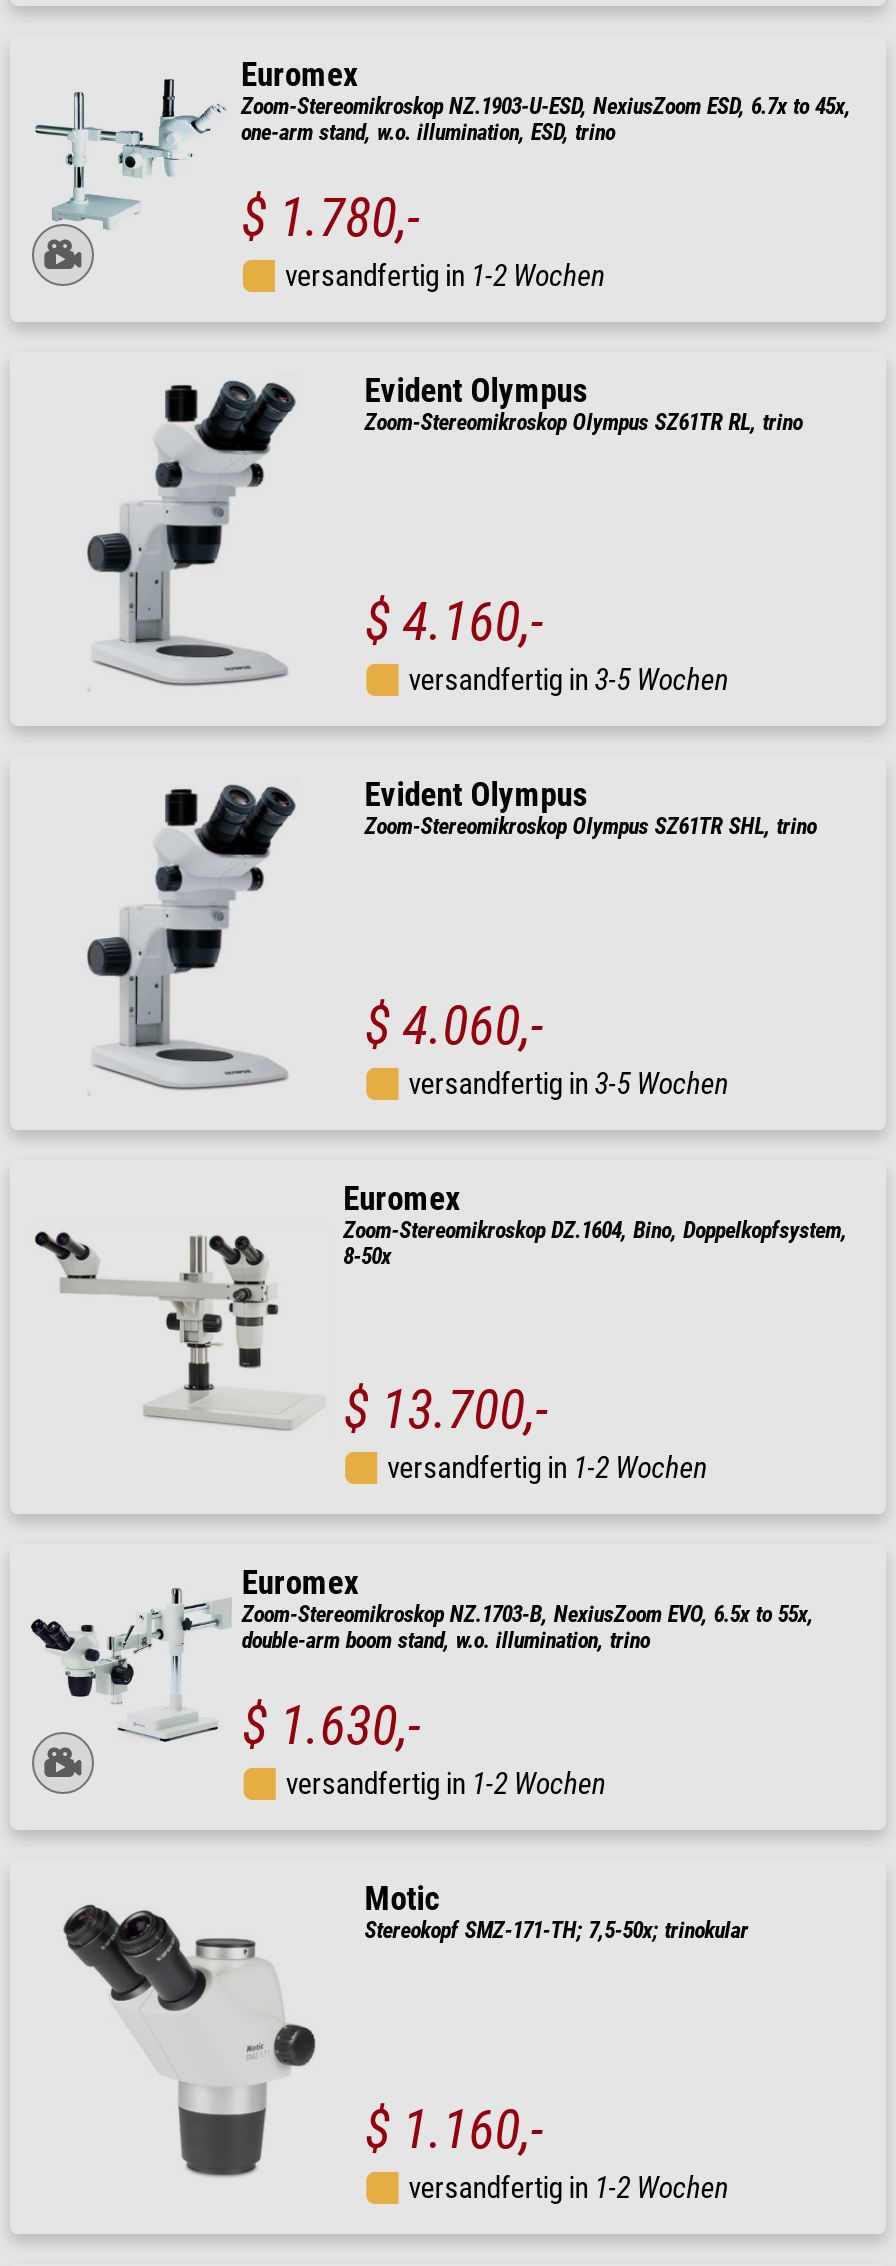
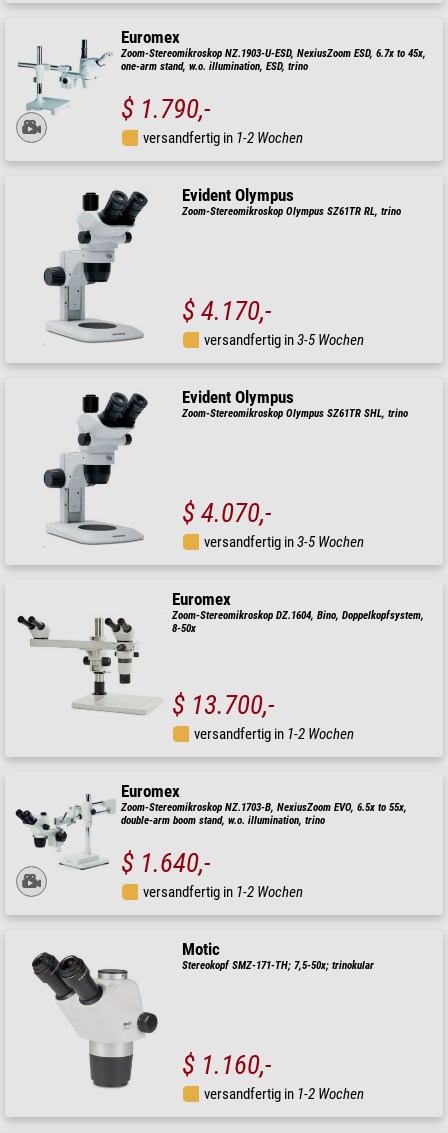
- $ 1.780,-
+ $ 1.790,-

- $ 4.160,-
+ $ 4.170,-

- $ 4.060,-
+ $ 4.070,-

- $ 1.630,-
+ $ 1.640,-
